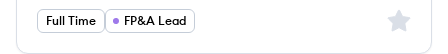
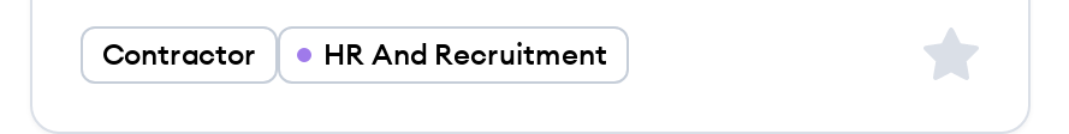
- Full Time
- FP&A Lead
+ Contractor
+ HR And Recruitment
